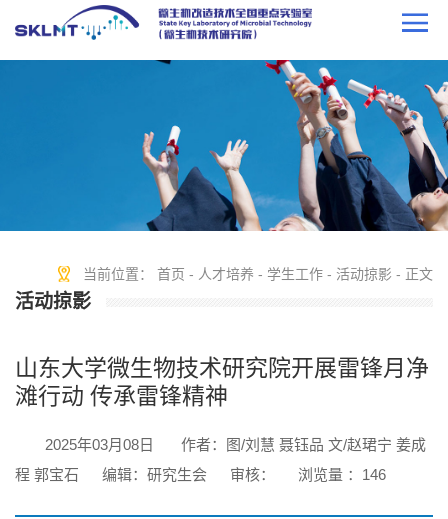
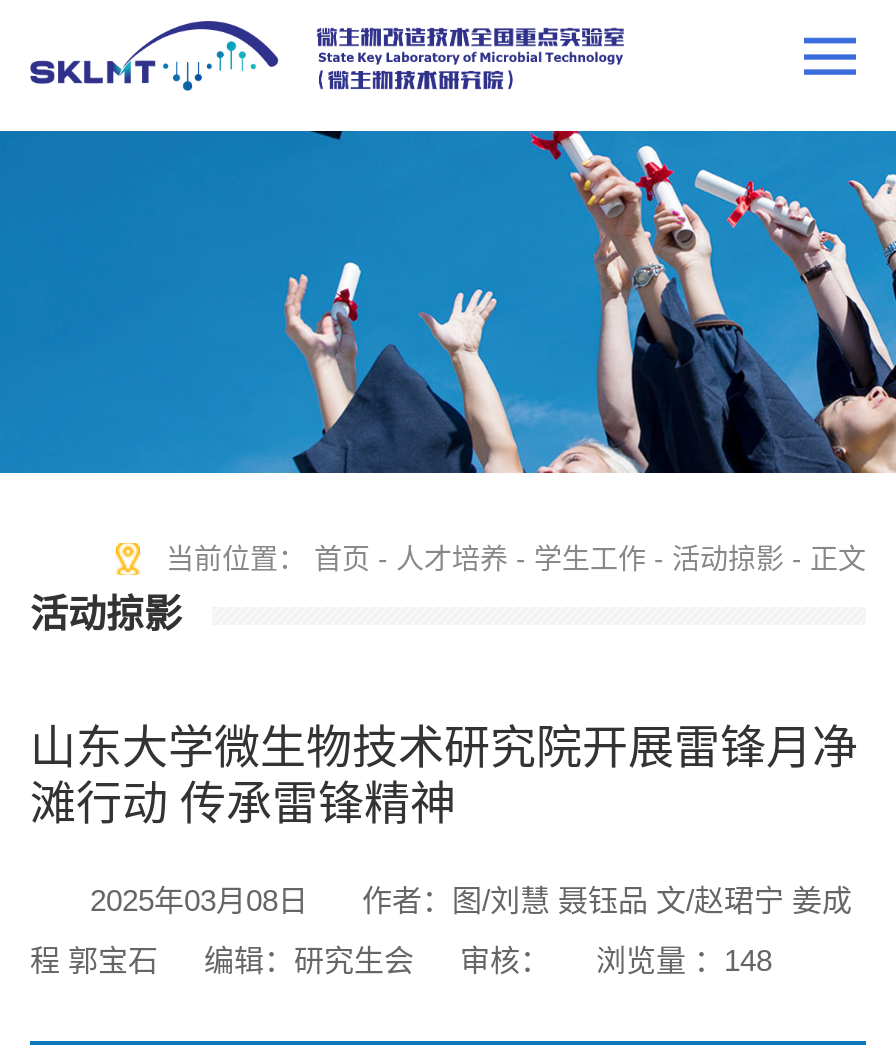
- 程 郭宝石 编辑：研究生会 审核： 浏览量 ：146
+ 程 郭宝石 编辑：研究生会 审核： 浏览量 ：148
